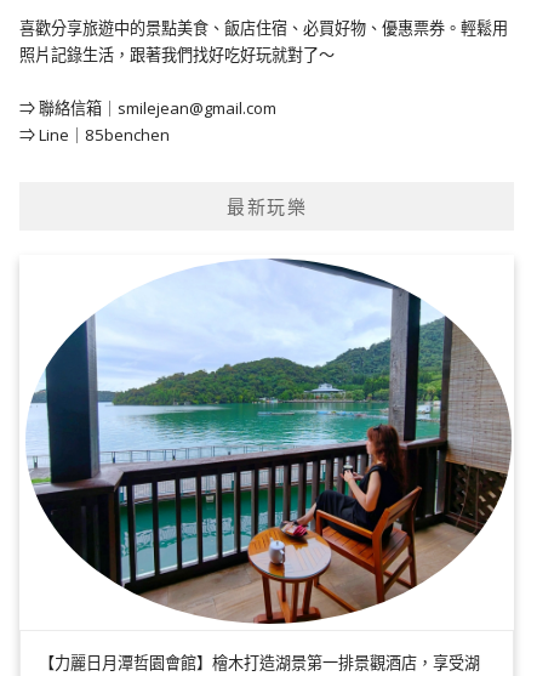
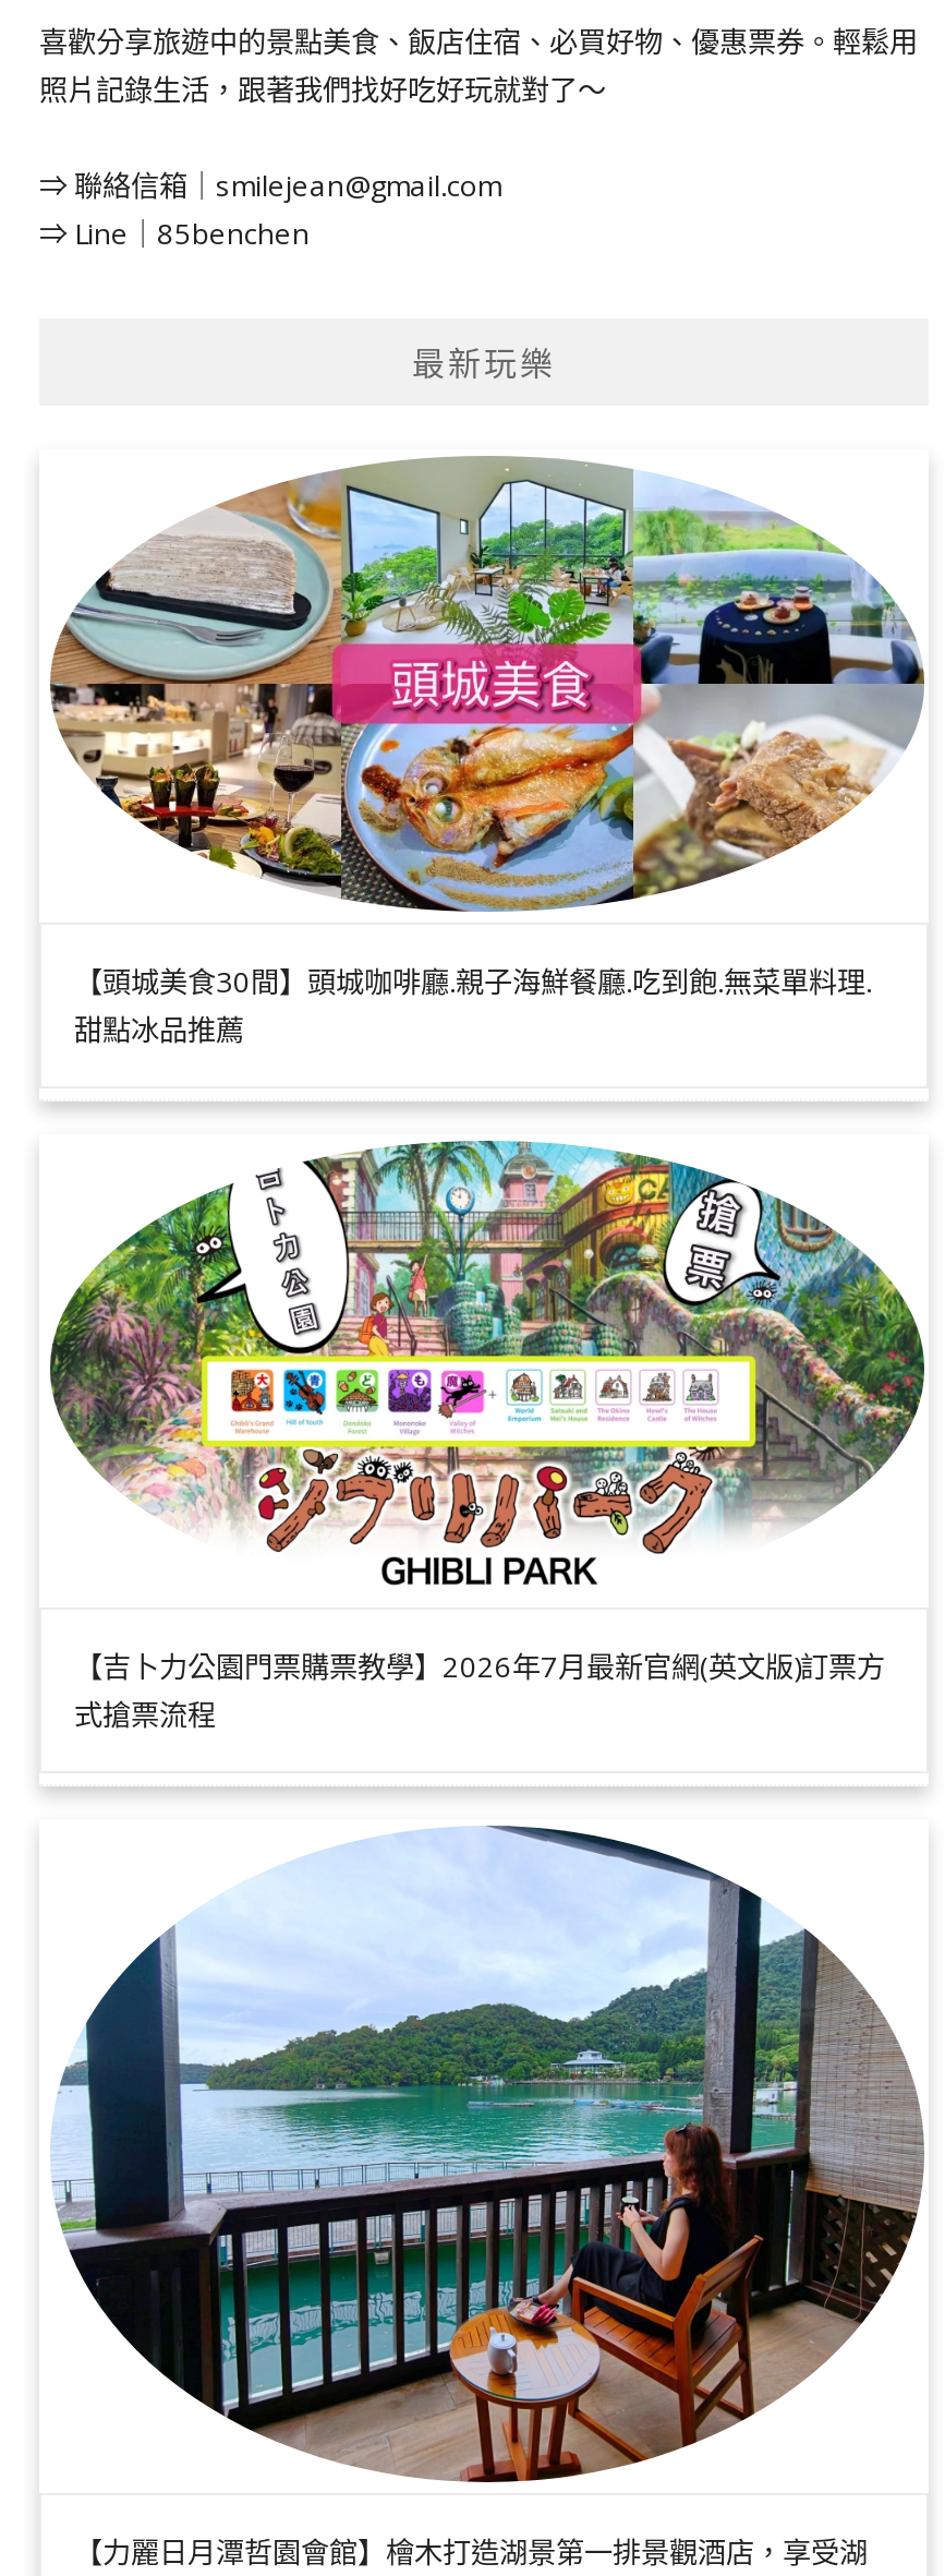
+ [image]
+ 【頭城美食30間】頭城咖啡廳.親子海鮮餐廳.吃到飽.無菜單料理.
+ 甜點冰品推薦

+ [image]
+ 【吉卜力公園門票購票教學】2026年7月最新官網(英文版)訂票方
+ 式搶票流程
